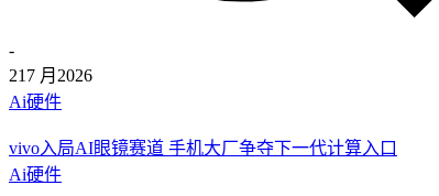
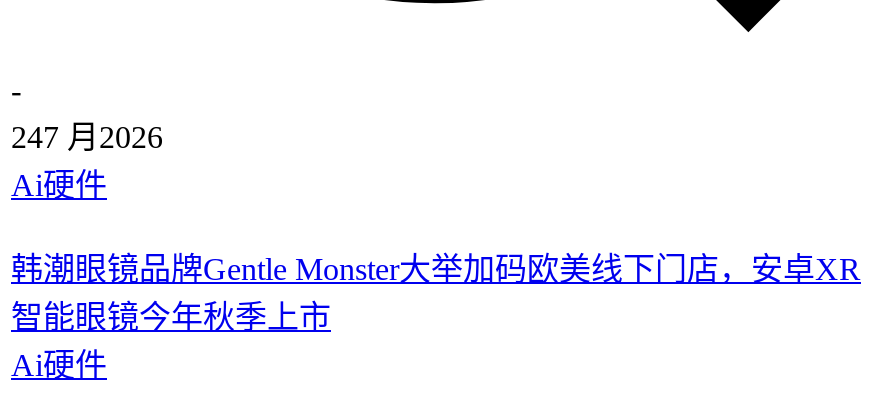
- 217 月2026
+ 247 月2026

- vivo入局AI眼镜赛道 手机大厂争夺下一代计算入口
+ 韩潮眼镜品牌Gentle Monster大举加码欧美线下门店，安卓XR
+ 智能眼镜今年秋季上市
